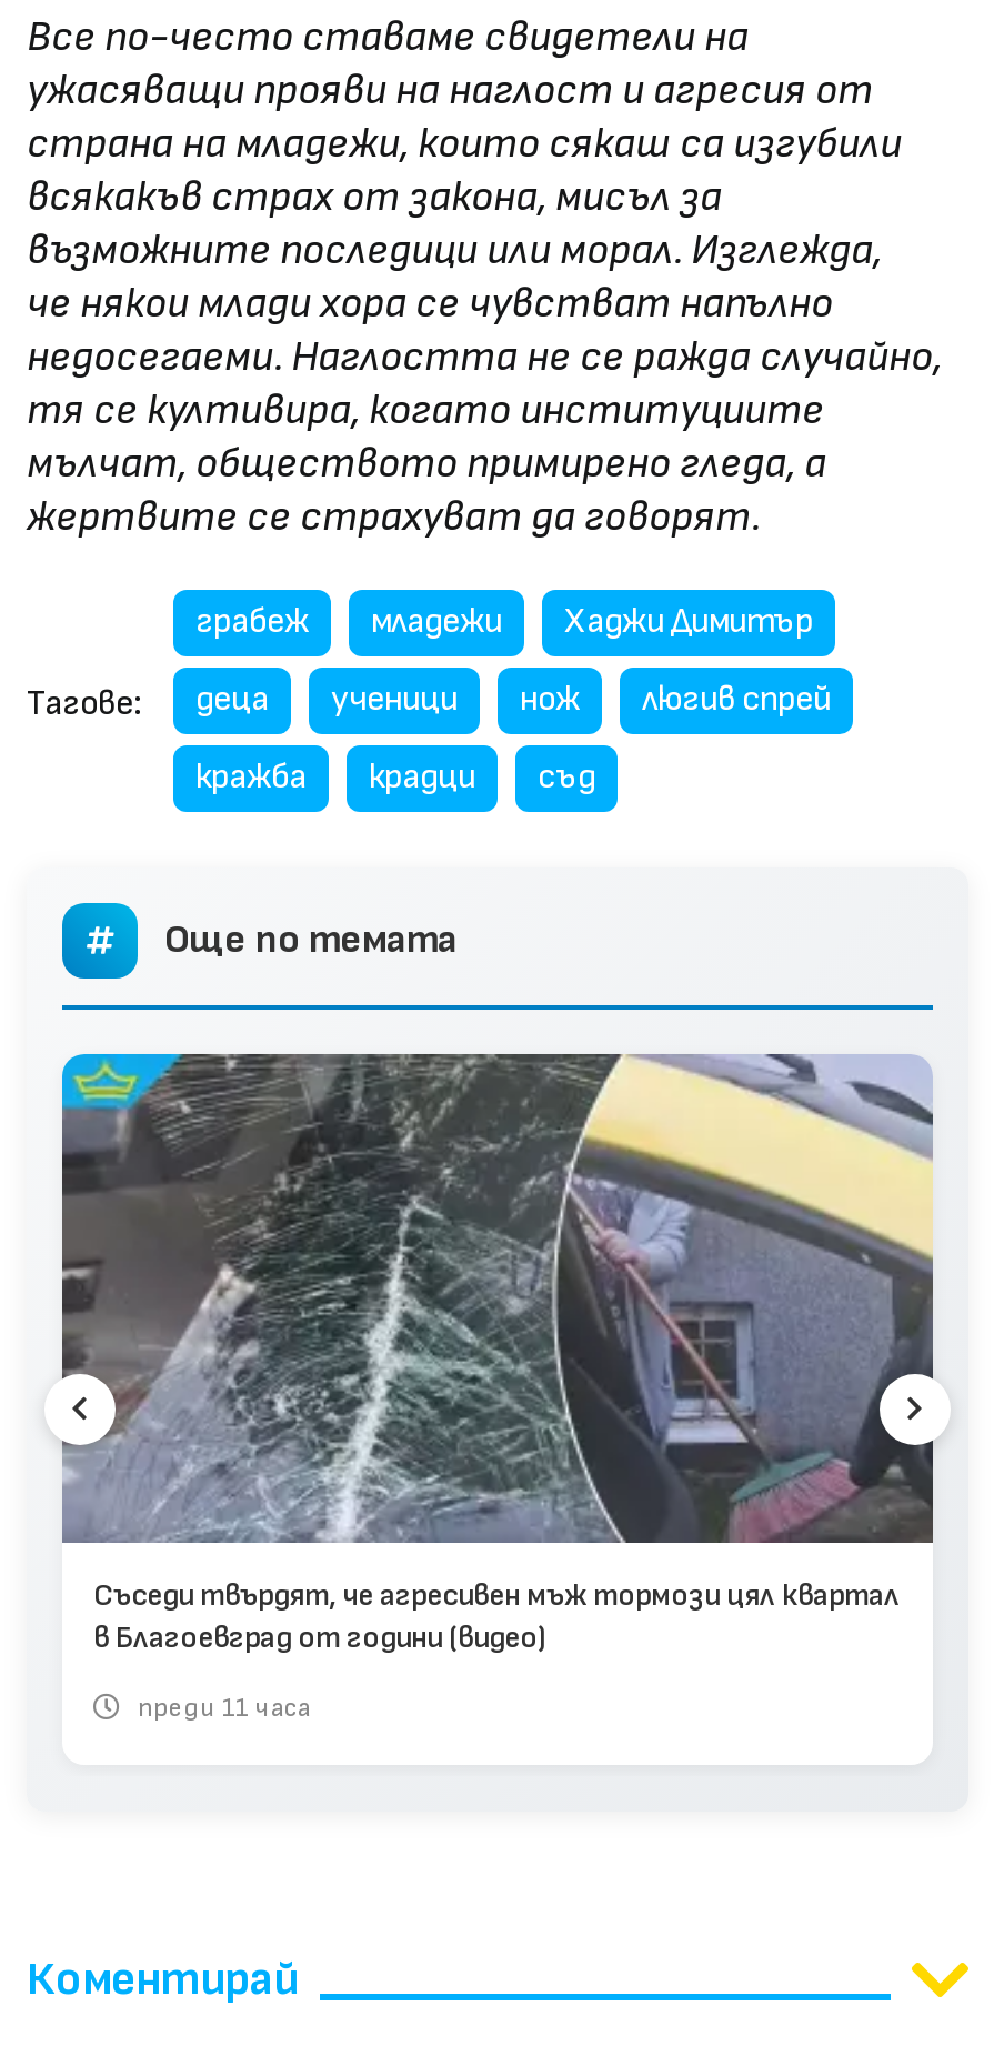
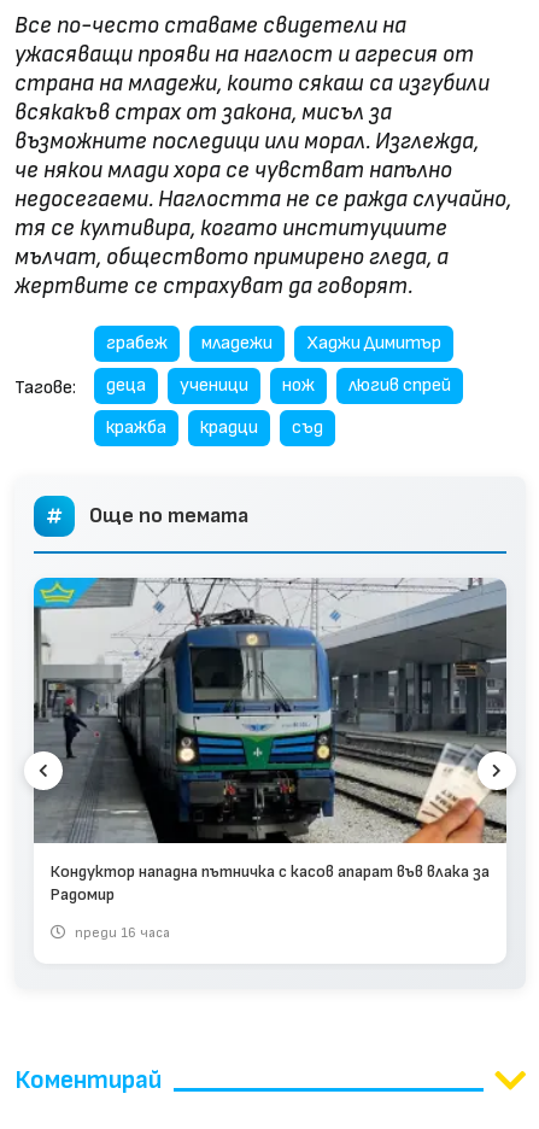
- [image]
- Съседи твърдят, че агресивен мъж тормози цял квартал
- в Благоевград от години (видео)
+ [image]
+ Кондуктор нападна пътничка с касов апарат във влака за
+ Радомир

- преди 11 часа
+ преди 16 часа
